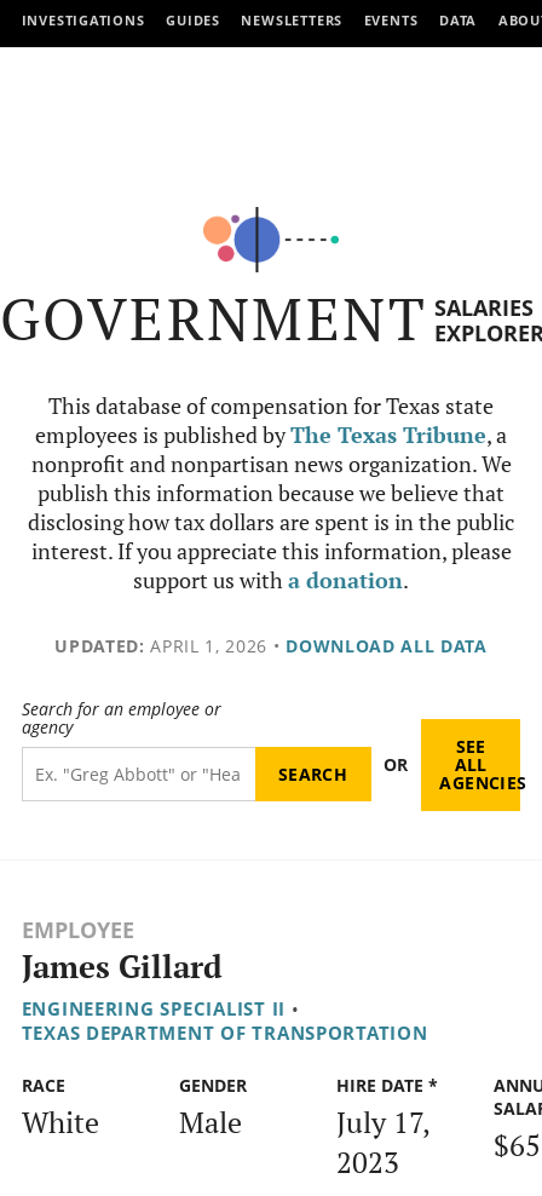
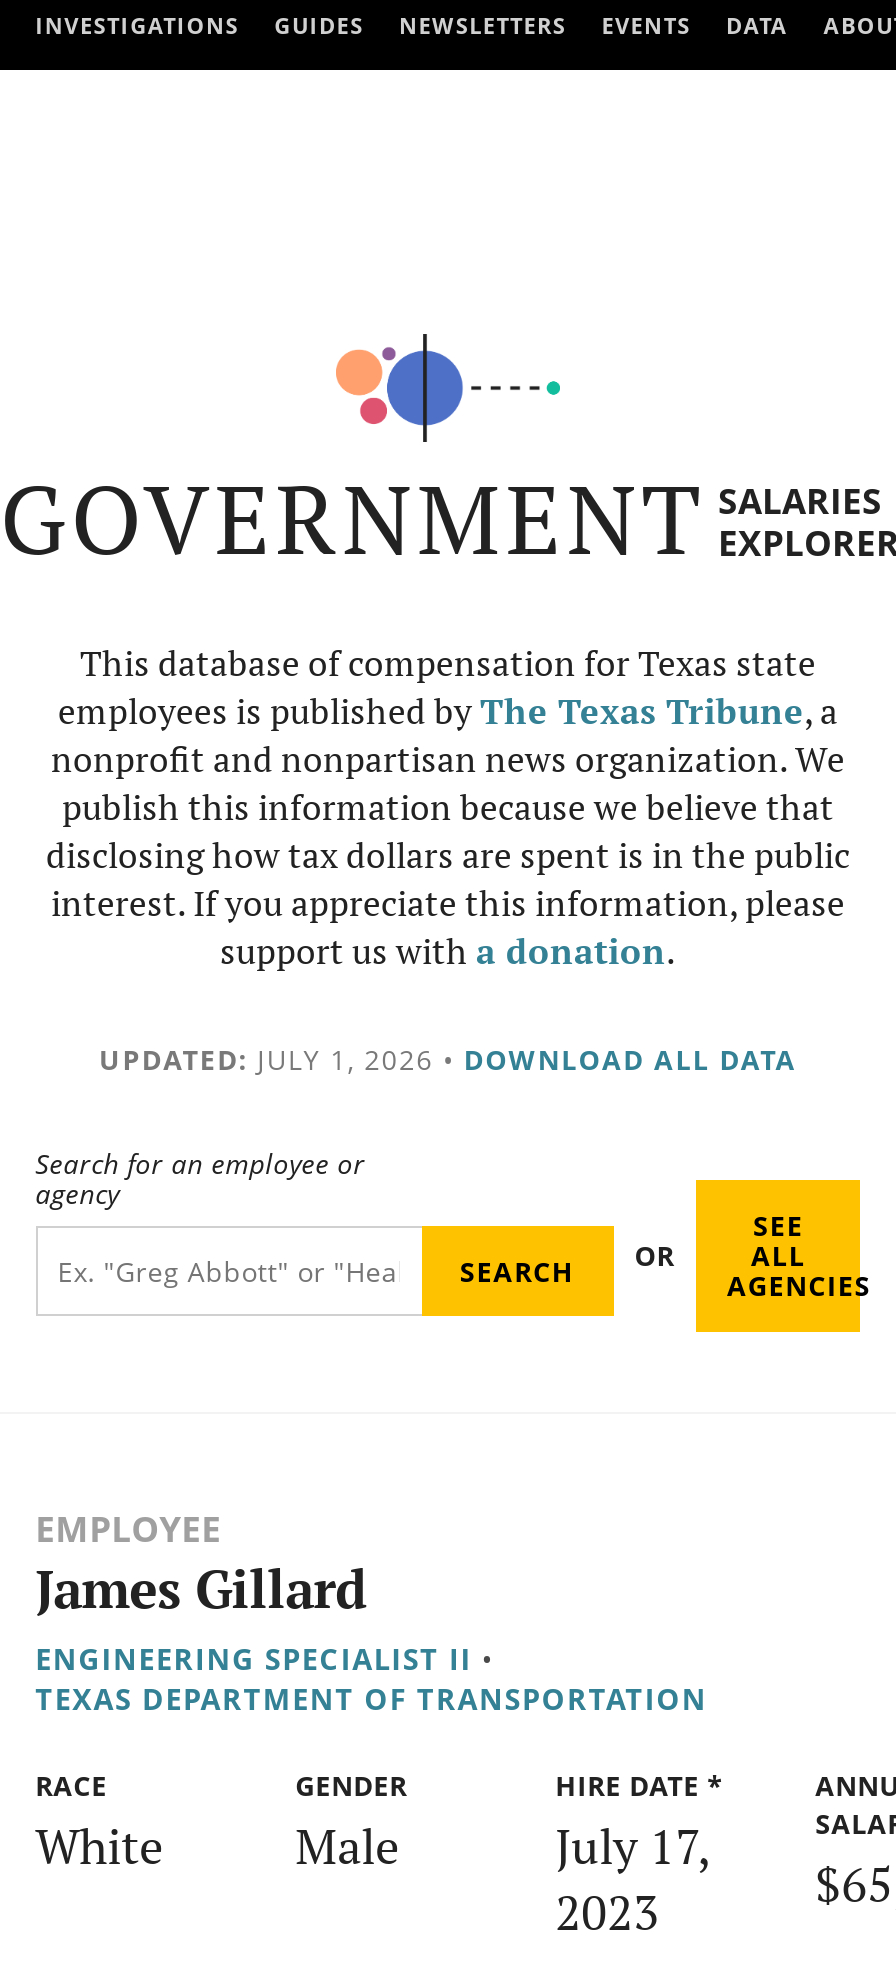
- UPDATED: APRIL 1, 2026 • DOWNLOAD ALL DATA
+ UPDATED: JULY 1, 2026 • DOWNLOAD ALL DATA
